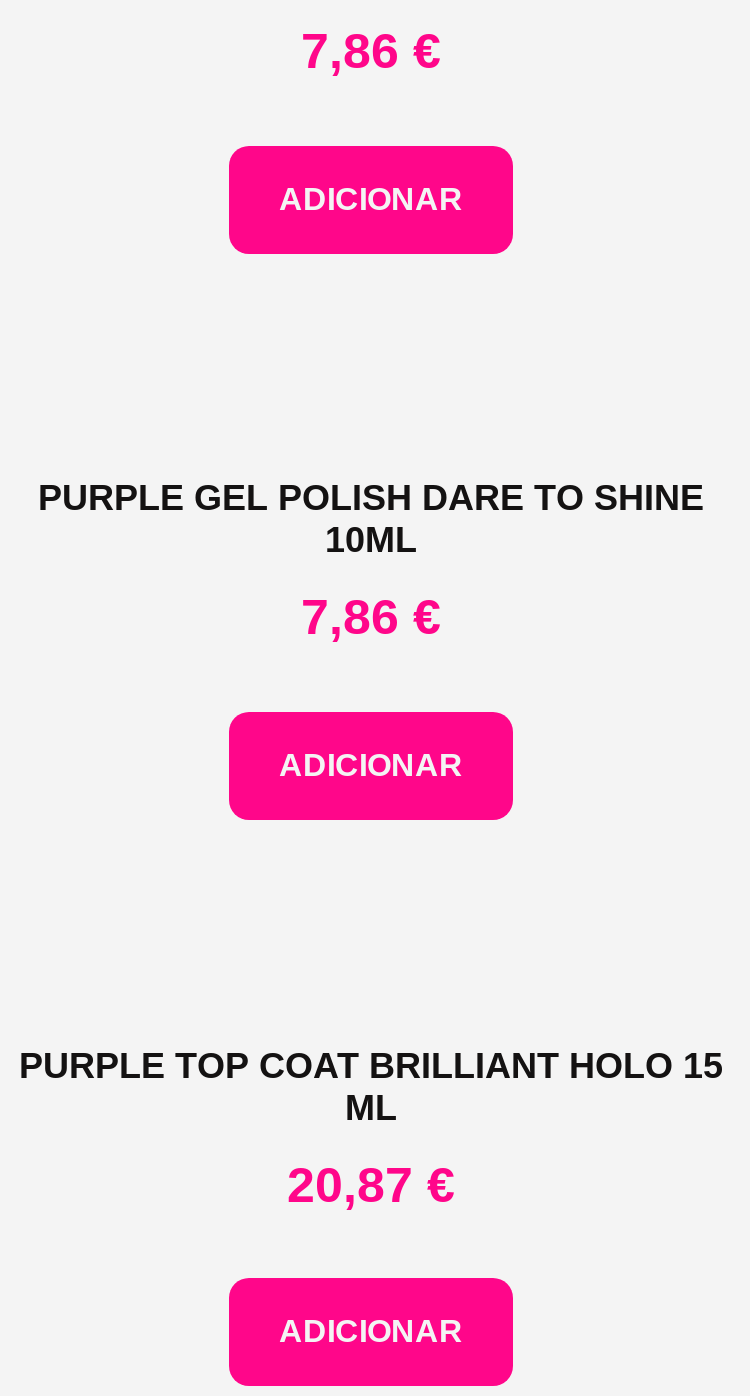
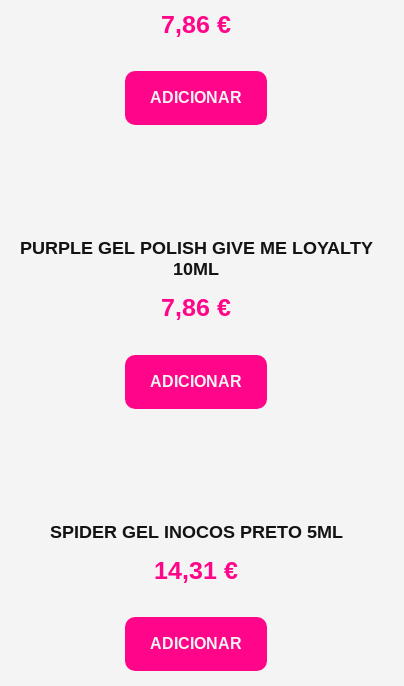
- PURPLE GEL POLISH DARE TO SHINE
+ PURPLE GEL POLISH GIVE ME LOYALTY

- PURPLE TOP COAT BRILLIANT HOLO 15
- ML
+ SPIDER GEL INOCOS PRETO 5ML

- 20,87 €
+ 14,31 €
